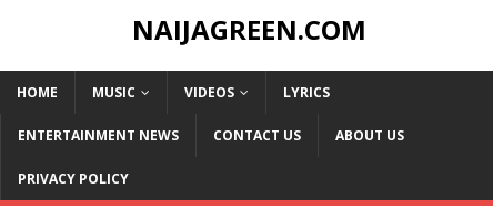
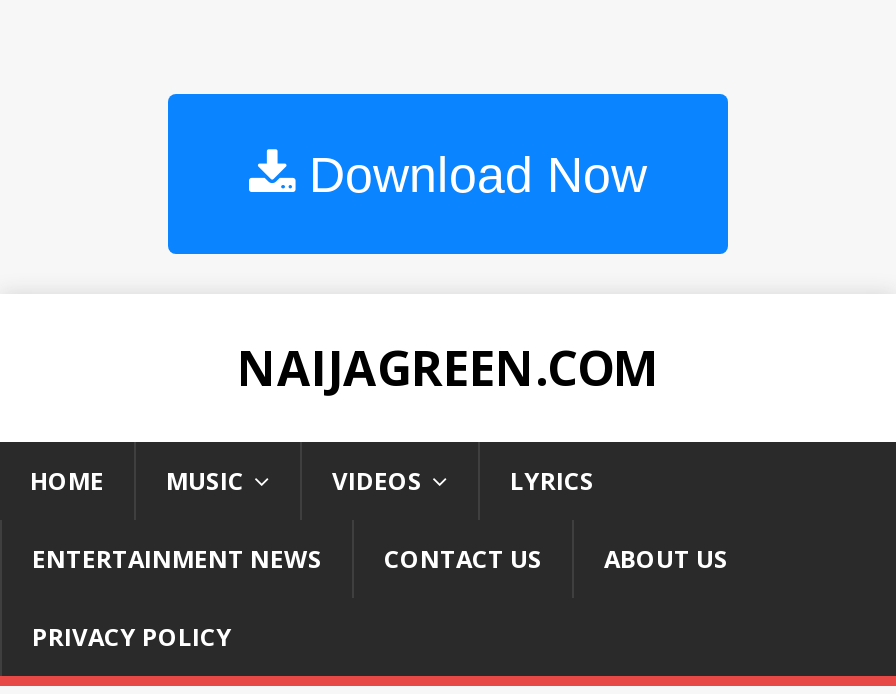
+ Download Now
